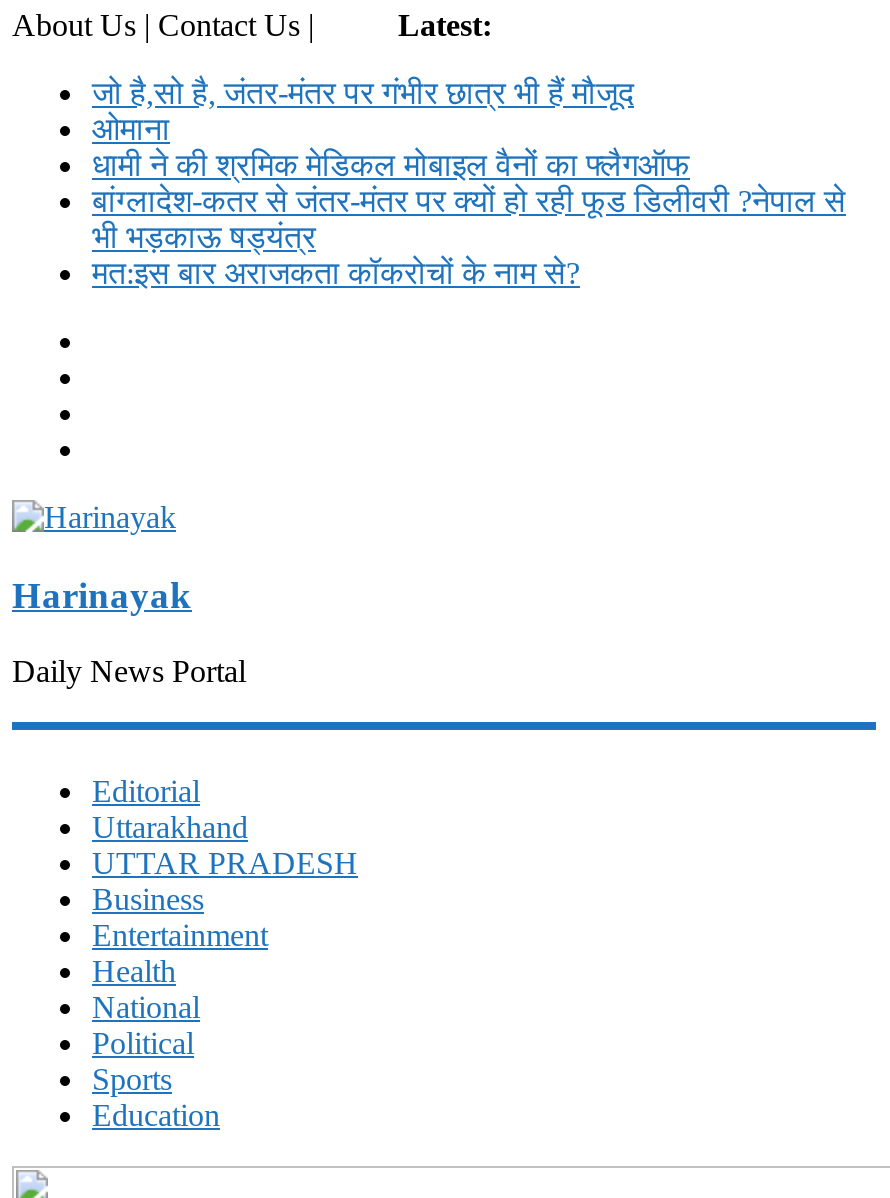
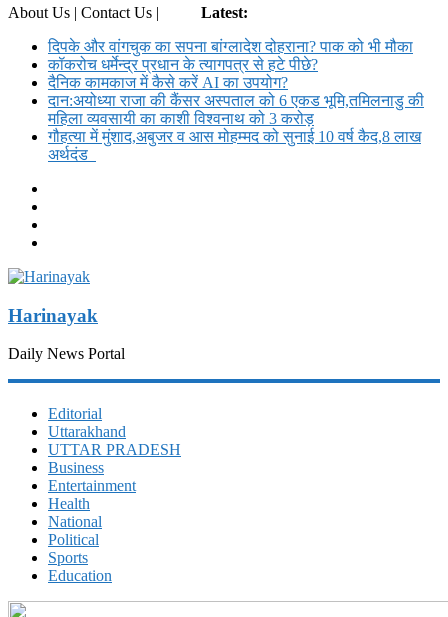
- जो है,सो है, जंतर-मंतर पर गंभीर छात्र भी हैं मौजूद
- ओमाना
- धामी ने की श्रमिक मेडिकल मोबाइल वैनों का फ्लैगऑफ
- बांग्लादेश-कतर से जंतर-मंतर पर क्यों हो रही फूड डिलीवरी ?नेपाल से
- भी भड़काऊ षड्यंत्र
- मत:इस बार अराजकता कॉकरोचों के नाम से?
+ दिपके और वांगचुक का सपना बांग्लादेश दोहराना? पाक को भी मौका
+ कॉकरोच धर्मेन्द्र प्रधान के त्यागपत्र से हटे पीछे?
+ दैनिक कामकाज में कैसे करें AI का उपयोग?
+ दान:अयोध्या राजा की कैंसर अस्पताल को 6 एकड भूमि,तमिलनाडु की
+ महिला व्यवसायी का काशी विश्वनाथ को 3 करोड़
+ गौहत्या में मुंशाद,अबुजर व आस मोहम्मद को सुनाई 10 वर्ष कैद,8 लाख
+ अर्थदंड
